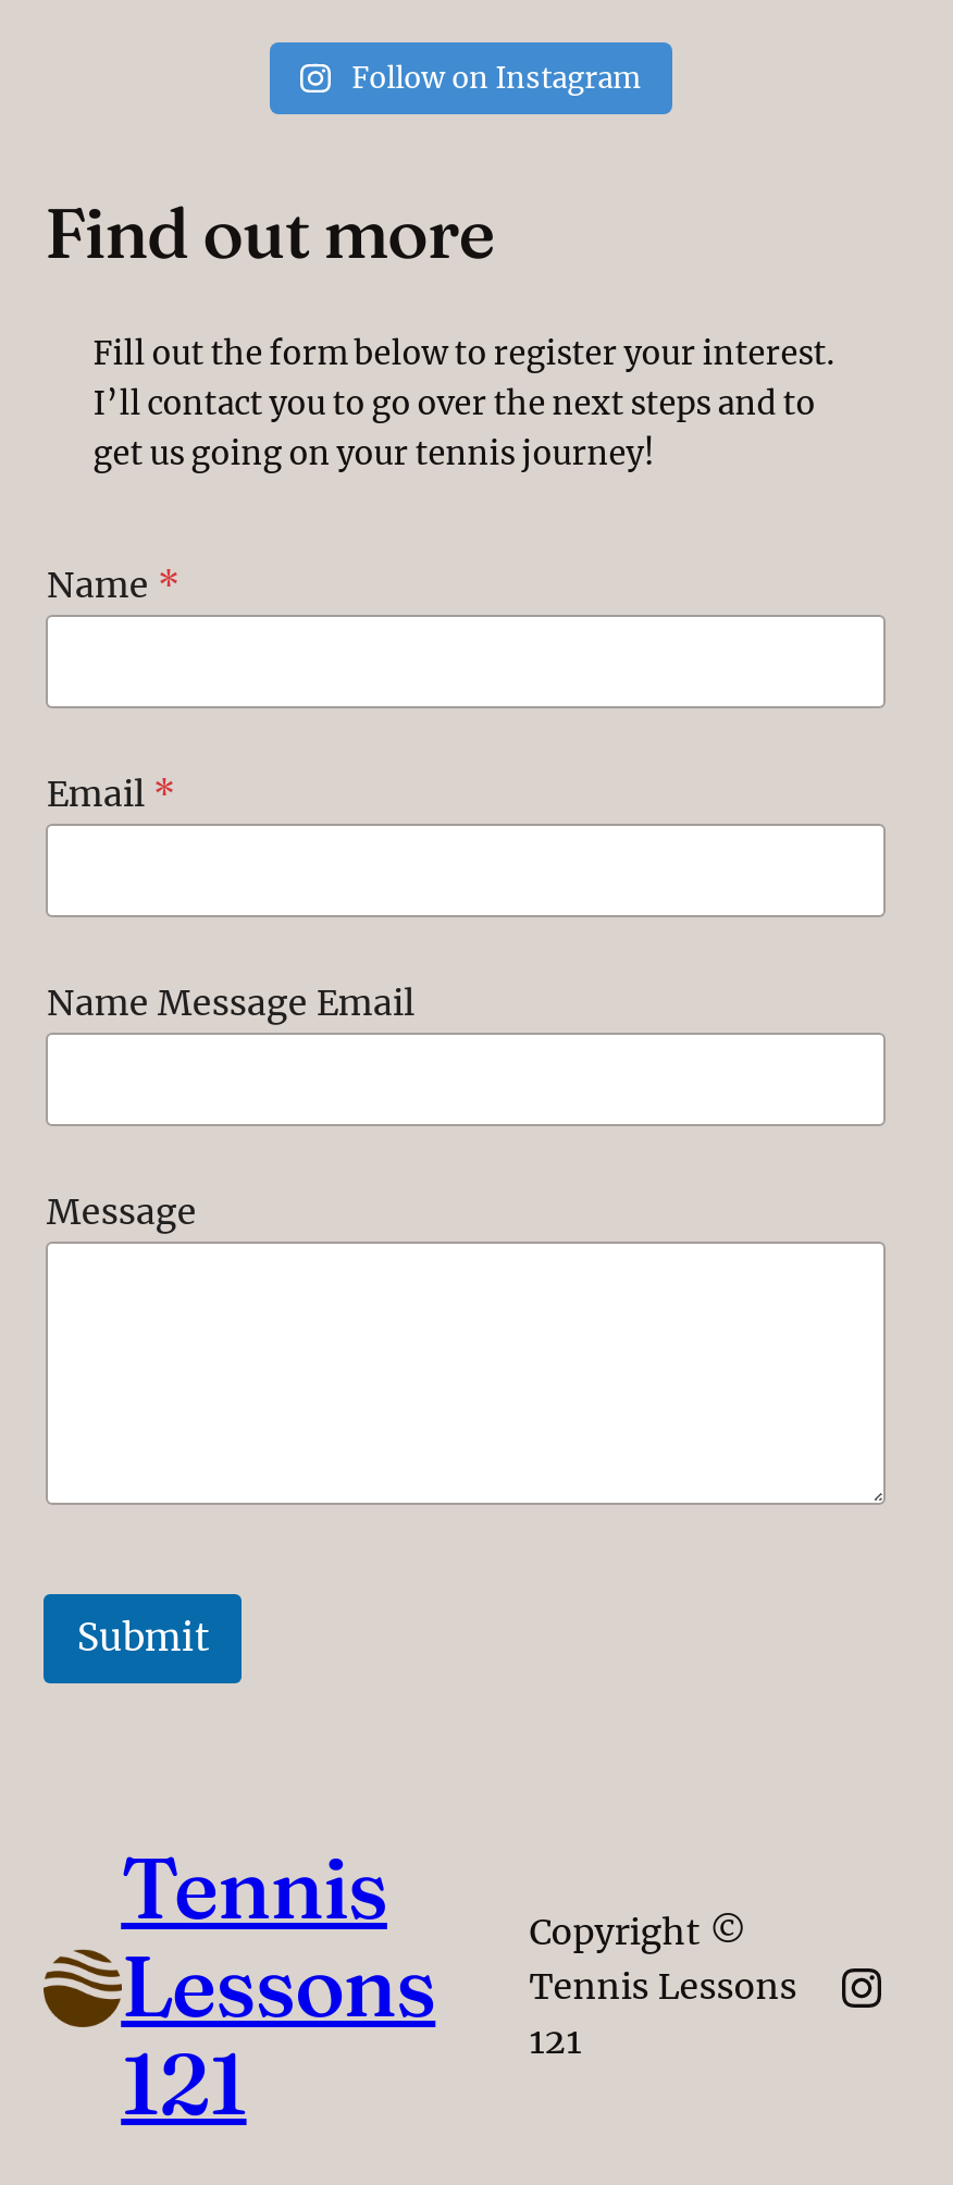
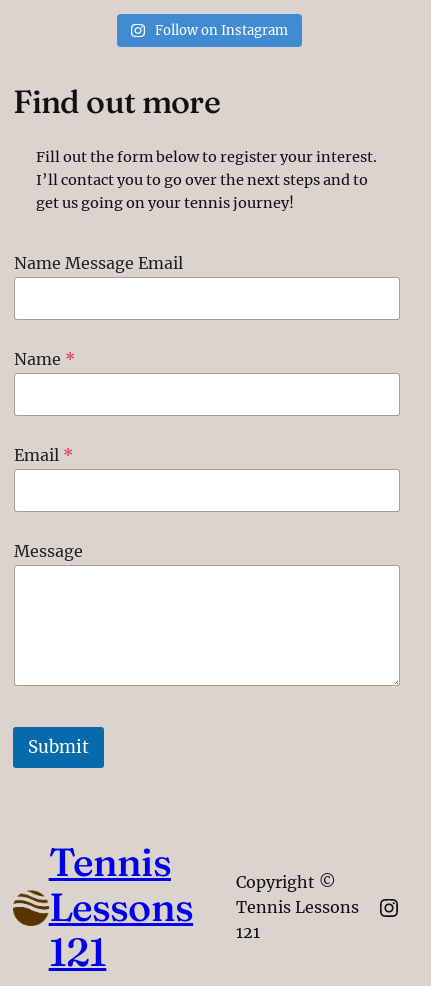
moved down: Name * | Email *

moved up: Name Message Email
